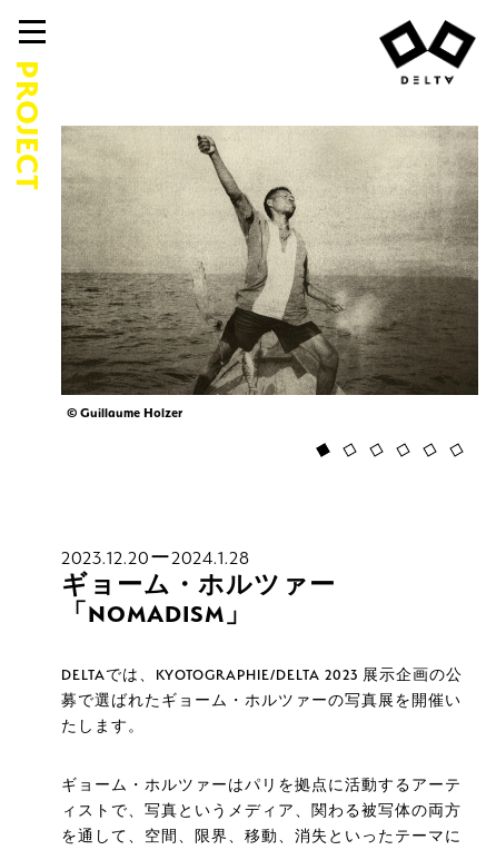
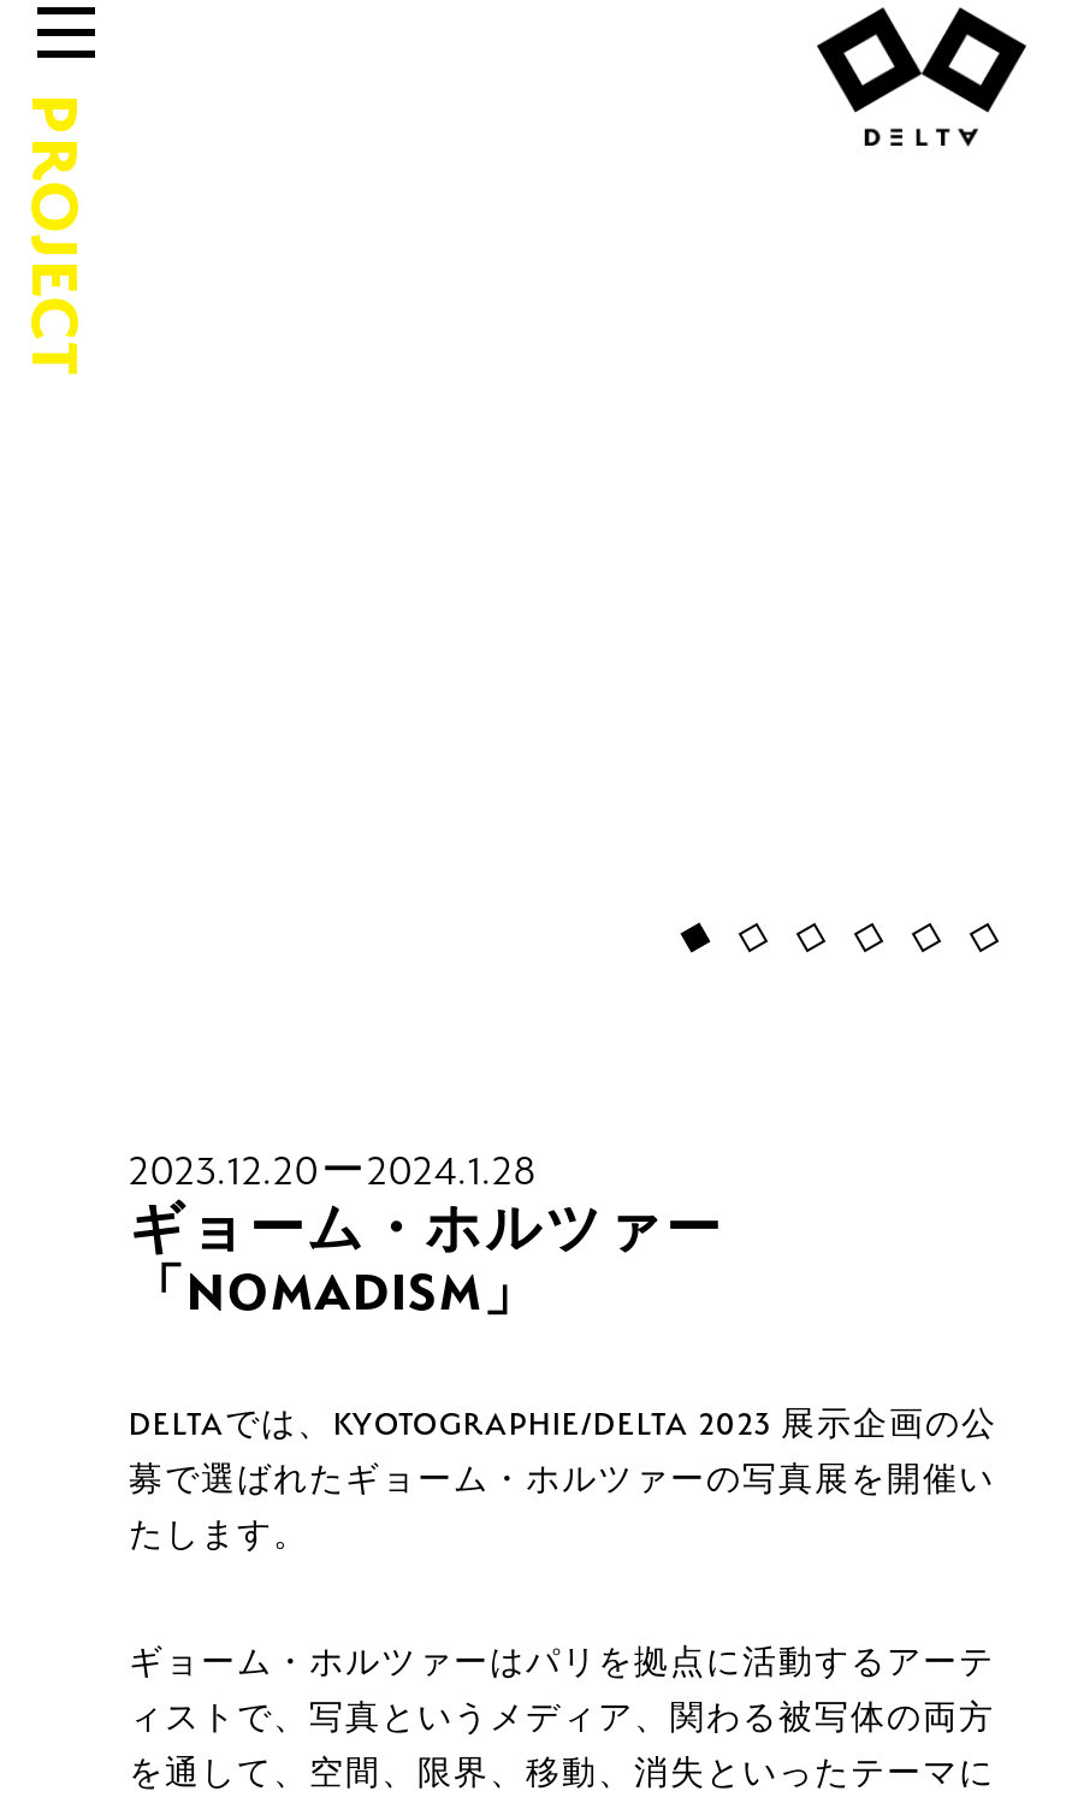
- [image]
- ©︎ Guillaume Holzer
